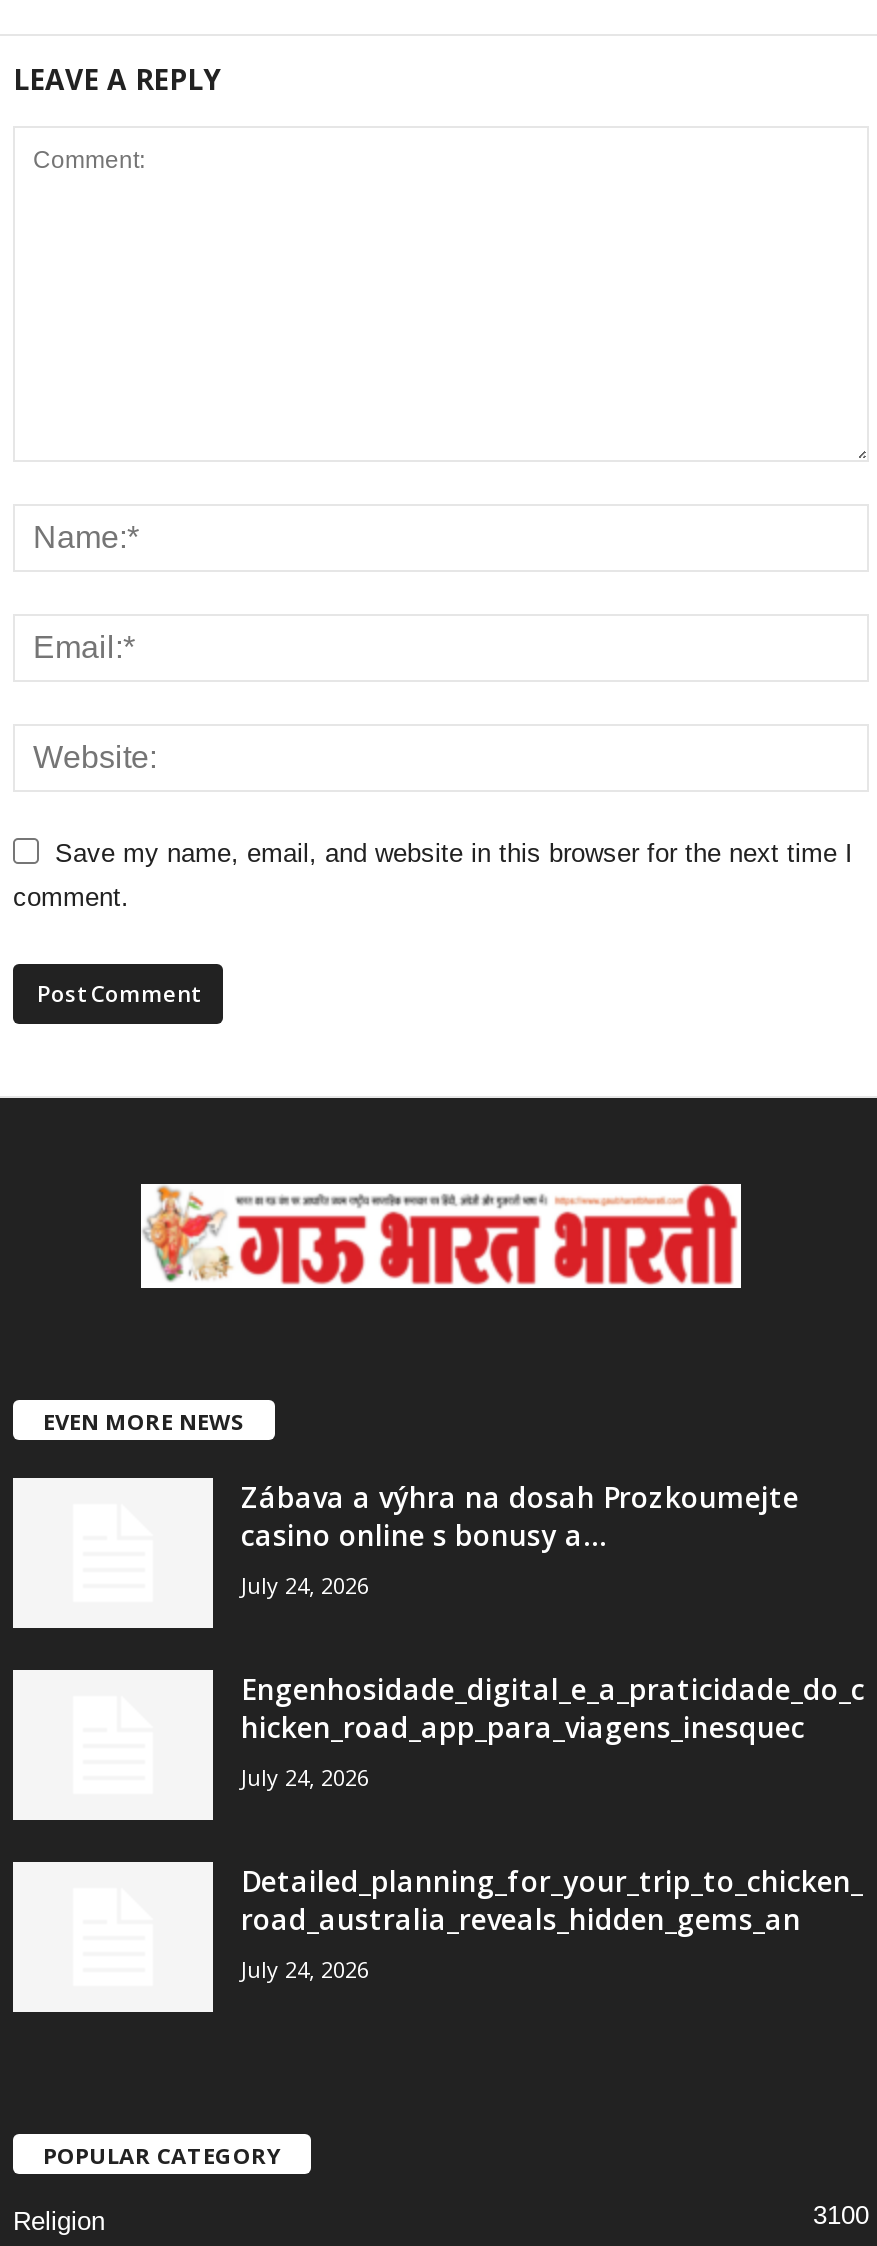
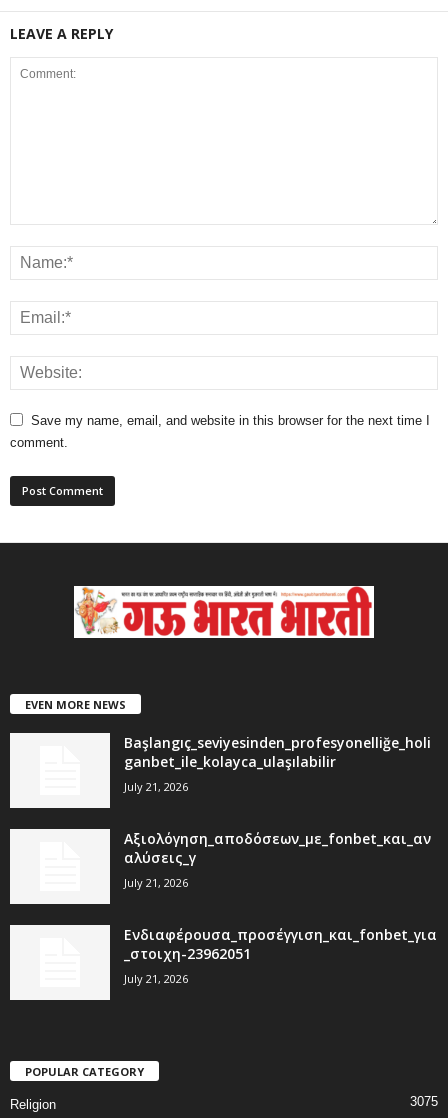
- Zábava a výhra na dosah Prozkoumejte
- casino online s bonusy a...
- July 24, 2026
+ Başlangıç_seviyesinden_profesyonelliğe_holi
+ ganbet_ile_kolayca_ulaşılabilir
+ July 21, 2026

- Engenhosidade_digital_e_a_praticidade_do_c
- hicken_road_app_para_viagens_inesquec
- July 24, 2026
+ Αξιολόγηση_αποδόσεων_με_fonbet_και_αν
+ αλύσεις_γ
+ July 21, 2026

- Detailed_planning_for_your_trip_to_chicken_
- road_australia_reveals_hidden_gems_an
- July 24, 2026
+ Ενδιαφέρουσα_προσέγγιση_και_fonbet_για
+ _στοιχη-23962051
+ July 21, 2026

- 3100
+ 3075
